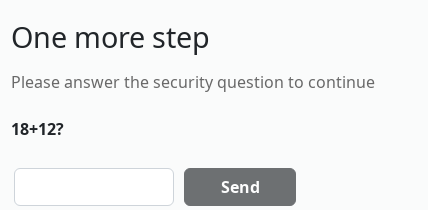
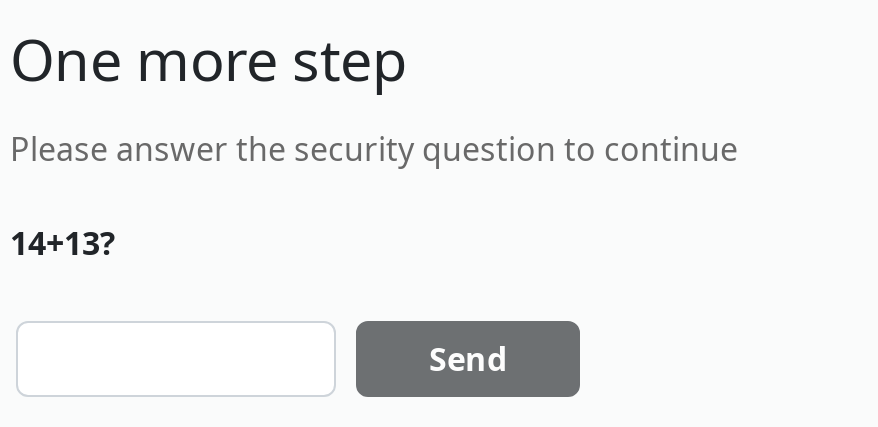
- 18+12?
+ 14+13?
